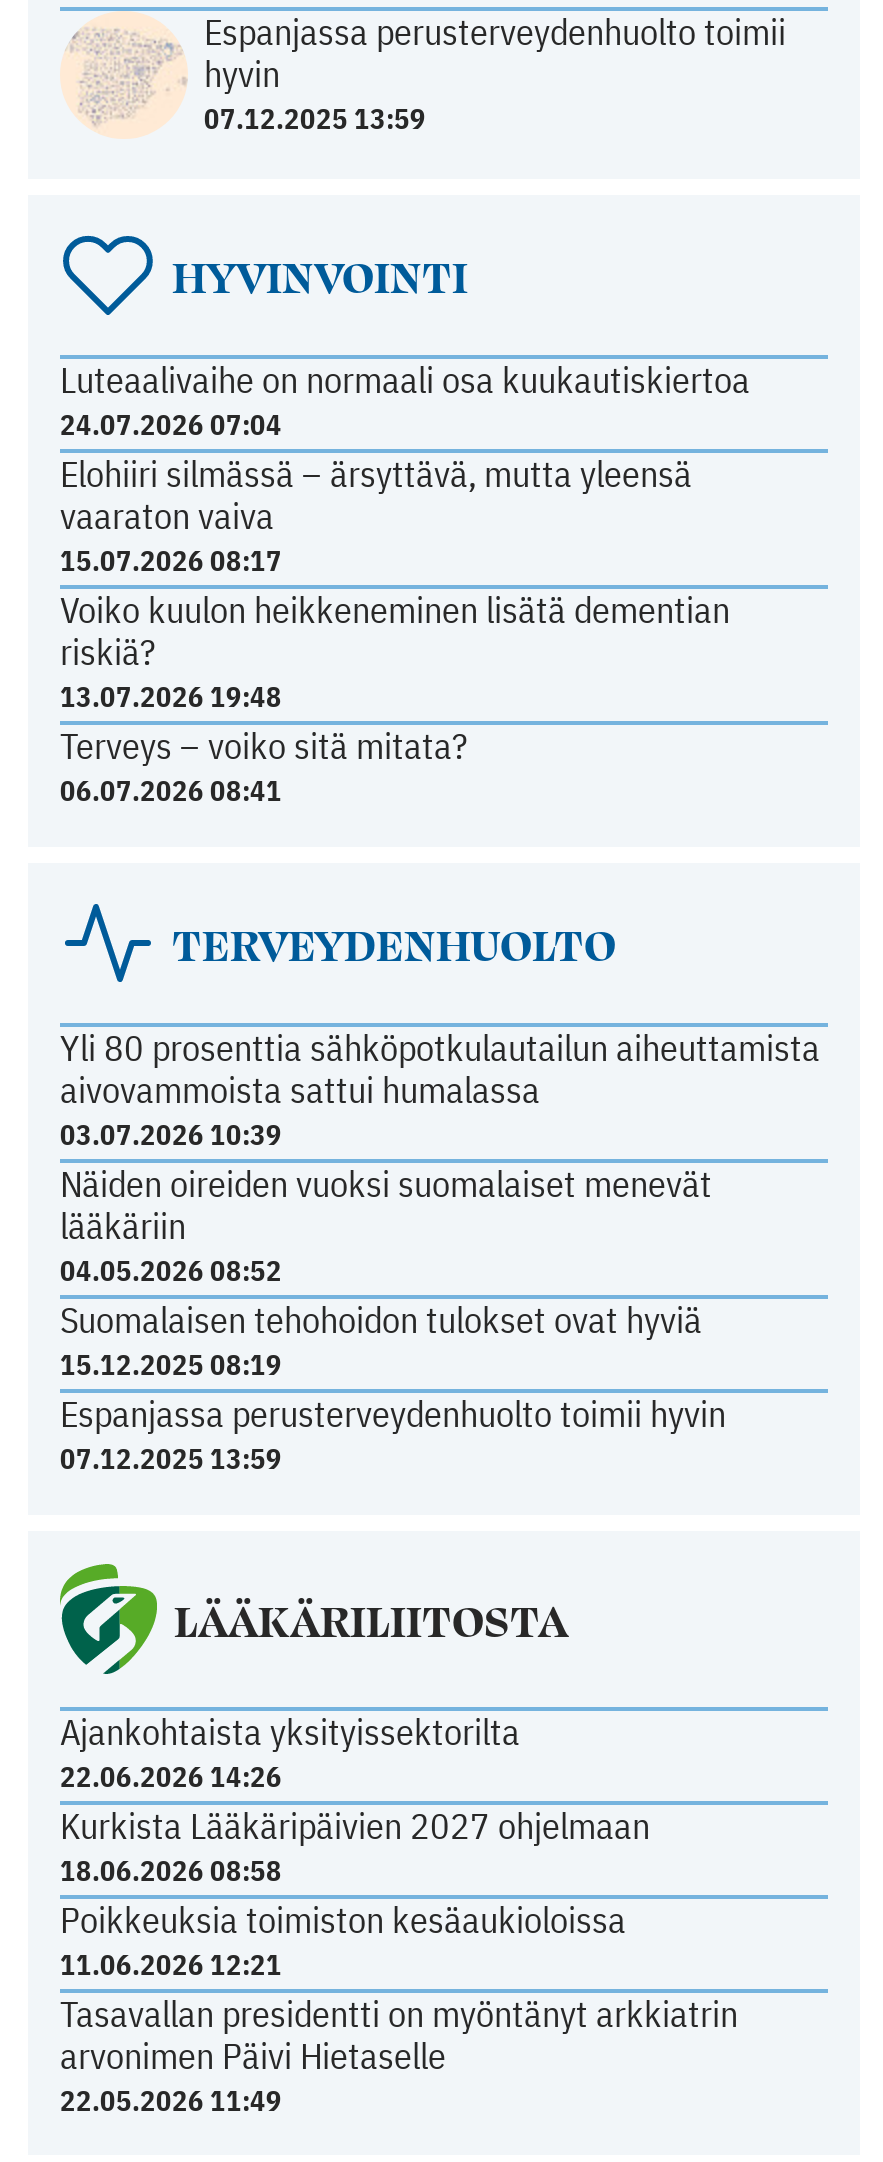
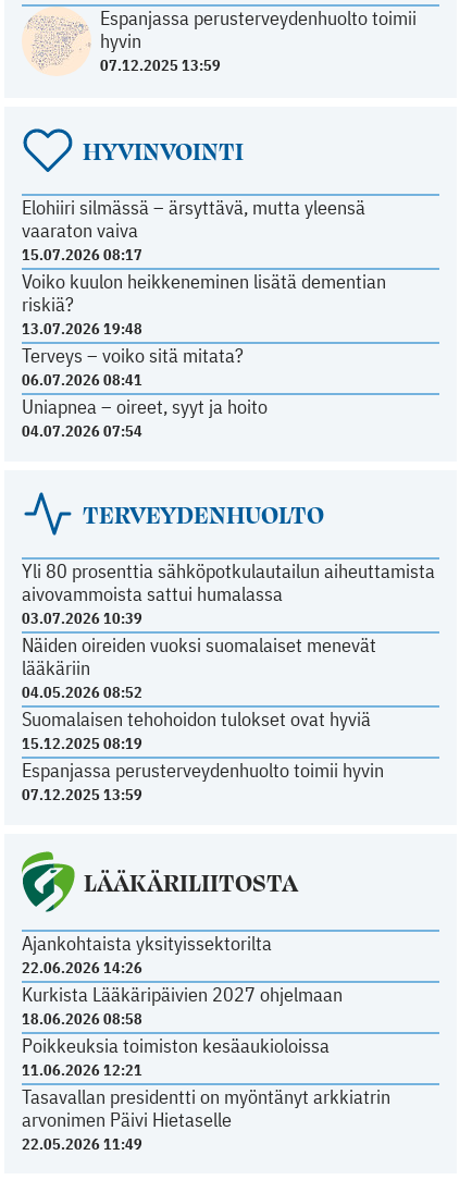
- Luteaalivaihe on normaali osa kuukautiskiertoa
- 24.07.2026 07:04

moved up: Elohiiri silmässä – ärsyttävä, mutta yleensä | vaaraton vaiva | 15.07.2026 08:17 | Voiko kuulon heikkeneminen lisätä dementian | riskiä? | 13.07.2026 19:48 | Terveys – voiko sitä mitata? | 06.07.2026 08:41

+ Uniapnea – oireet, syyt ja hoito
+ 04.07.2026 07:54
